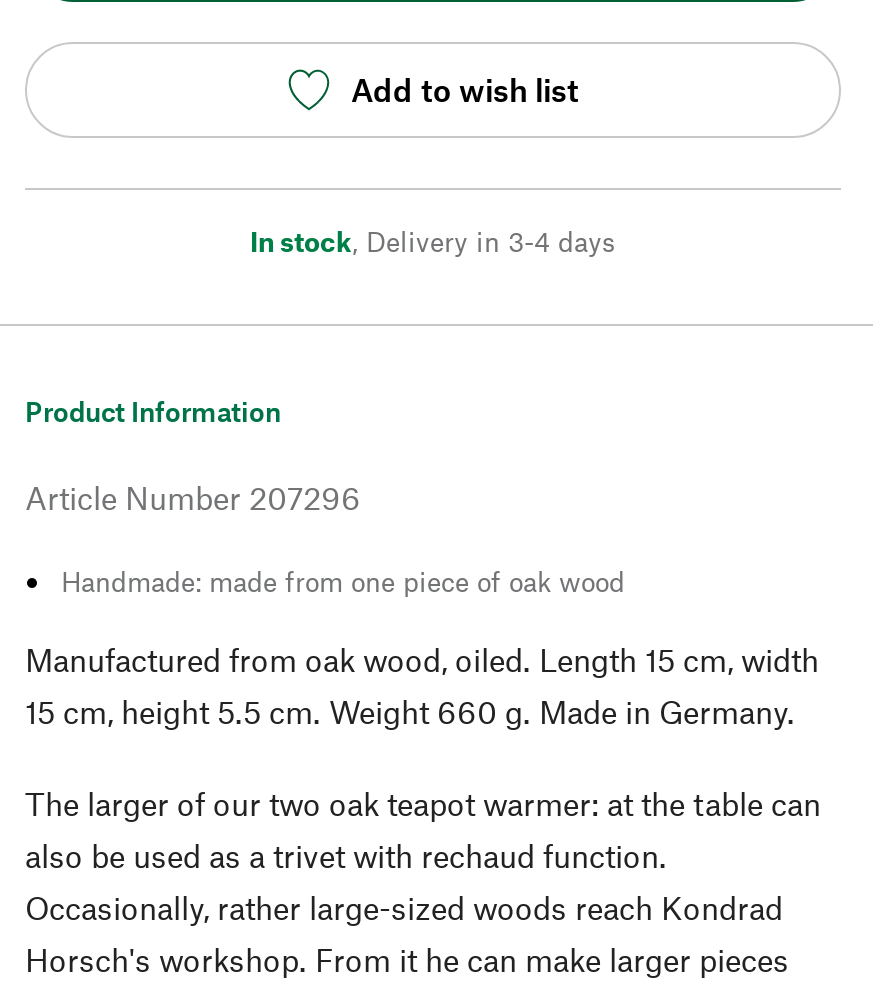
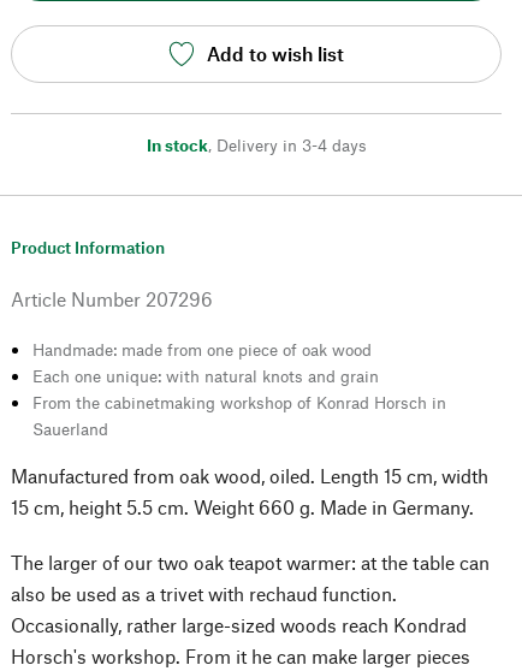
+ Each one unique: with natural knots and grain
+ From the cabinetmaking workshop of Konrad Horsch in
+ Sauerland
